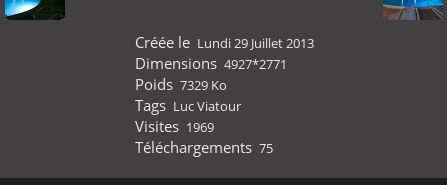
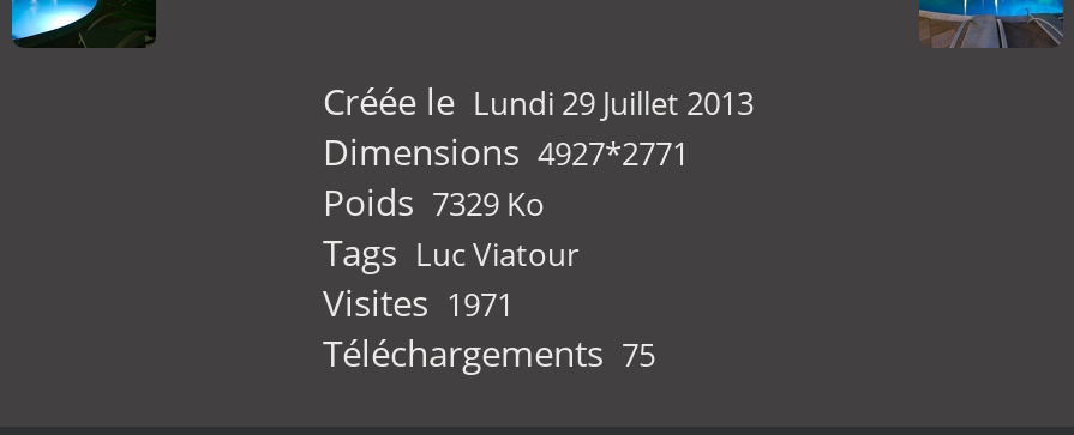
- Visites 1969
+ Visites 1971
